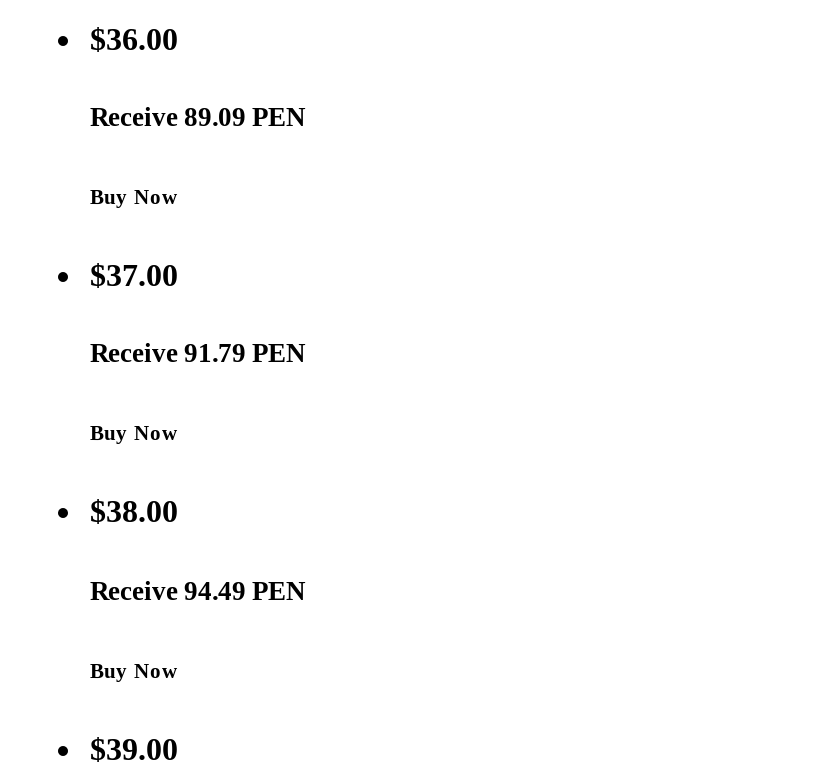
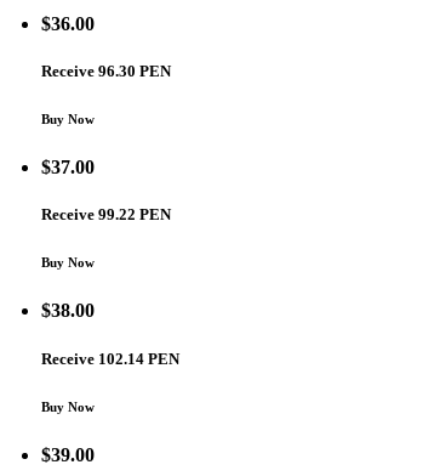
- Receive 89.09 PEN
+ Receive 96.30 PEN

- Receive 91.79 PEN
+ Receive 99.22 PEN

- Receive 94.49 PEN
+ Receive 102.14 PEN
